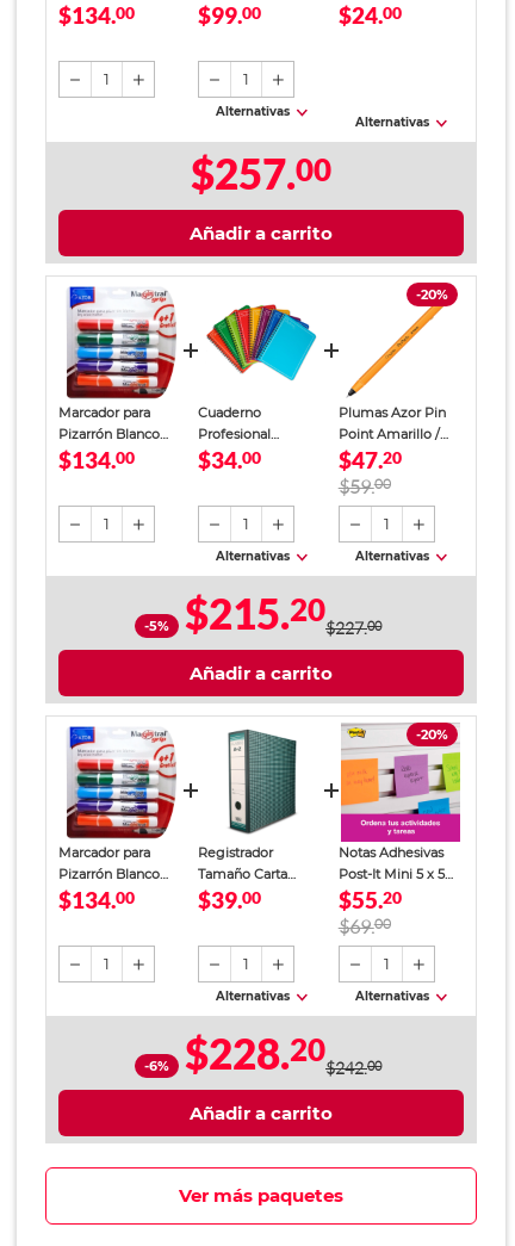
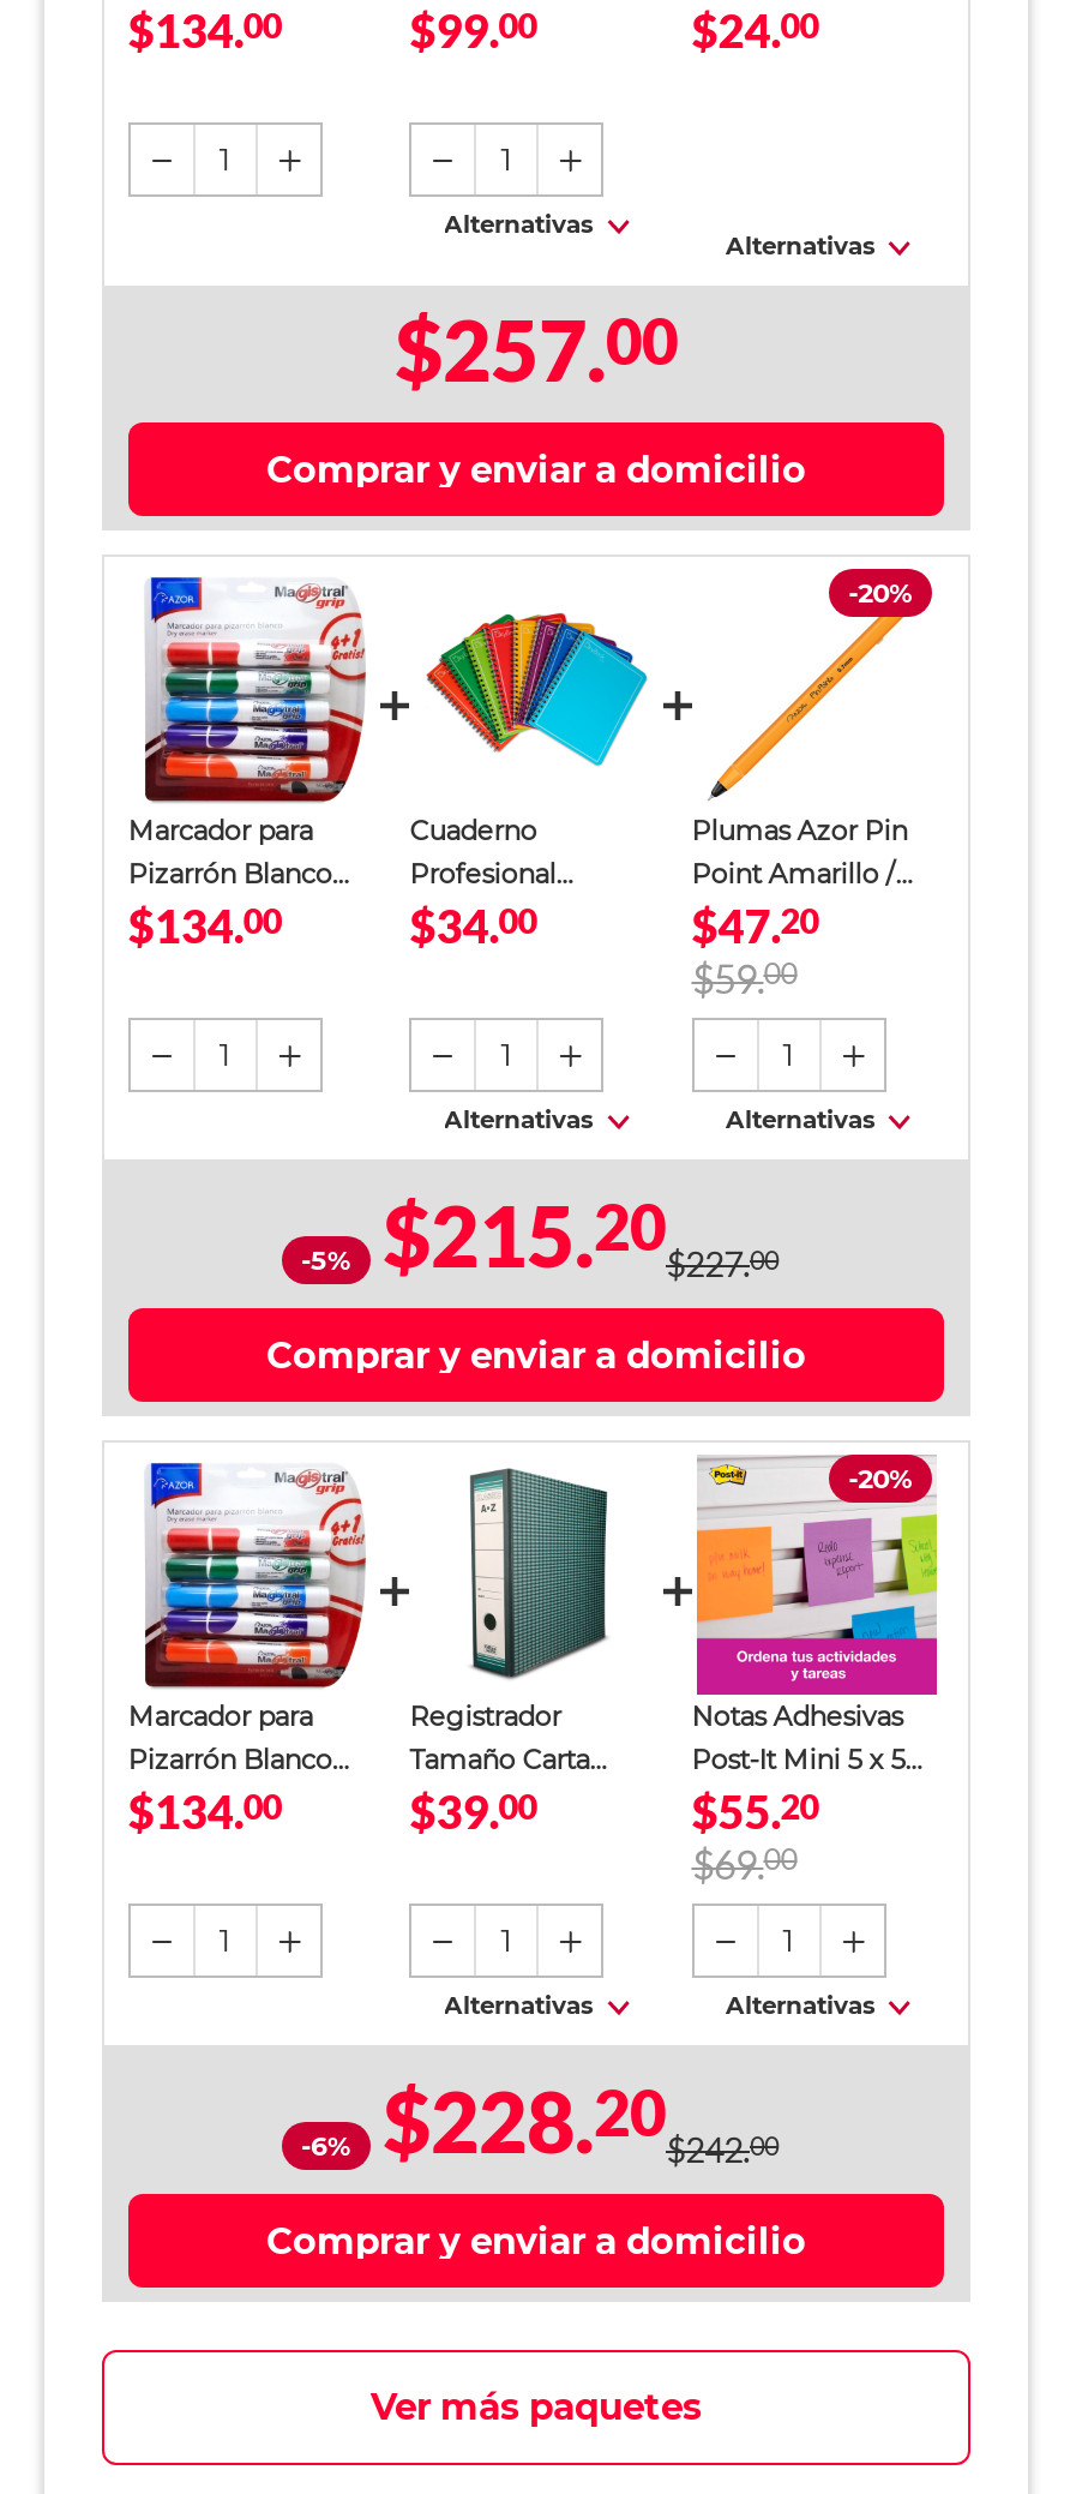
- Añadir a carrito
+ Comprar y enviar a domicilio

- Añadir a carrito
+ Comprar y enviar a domicilio

- Añadir a carrito
+ Comprar y enviar a domicilio
